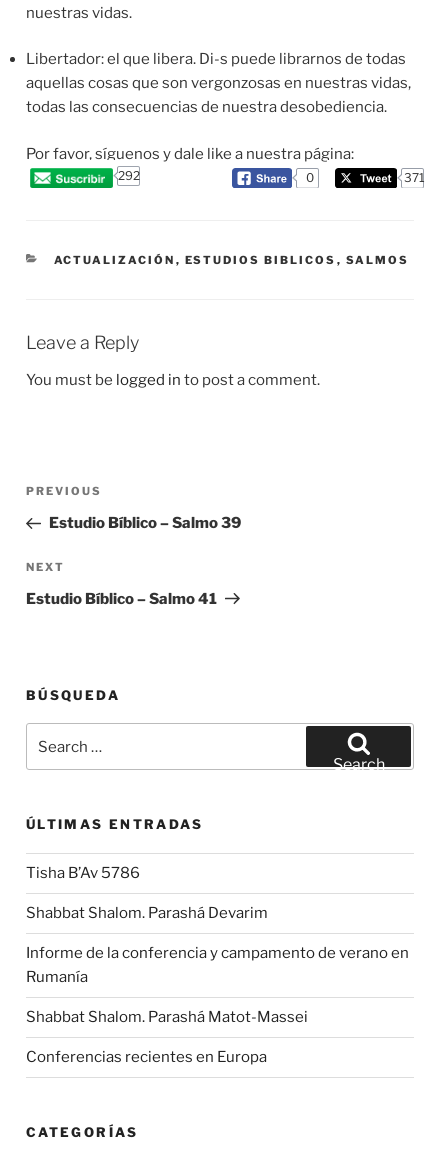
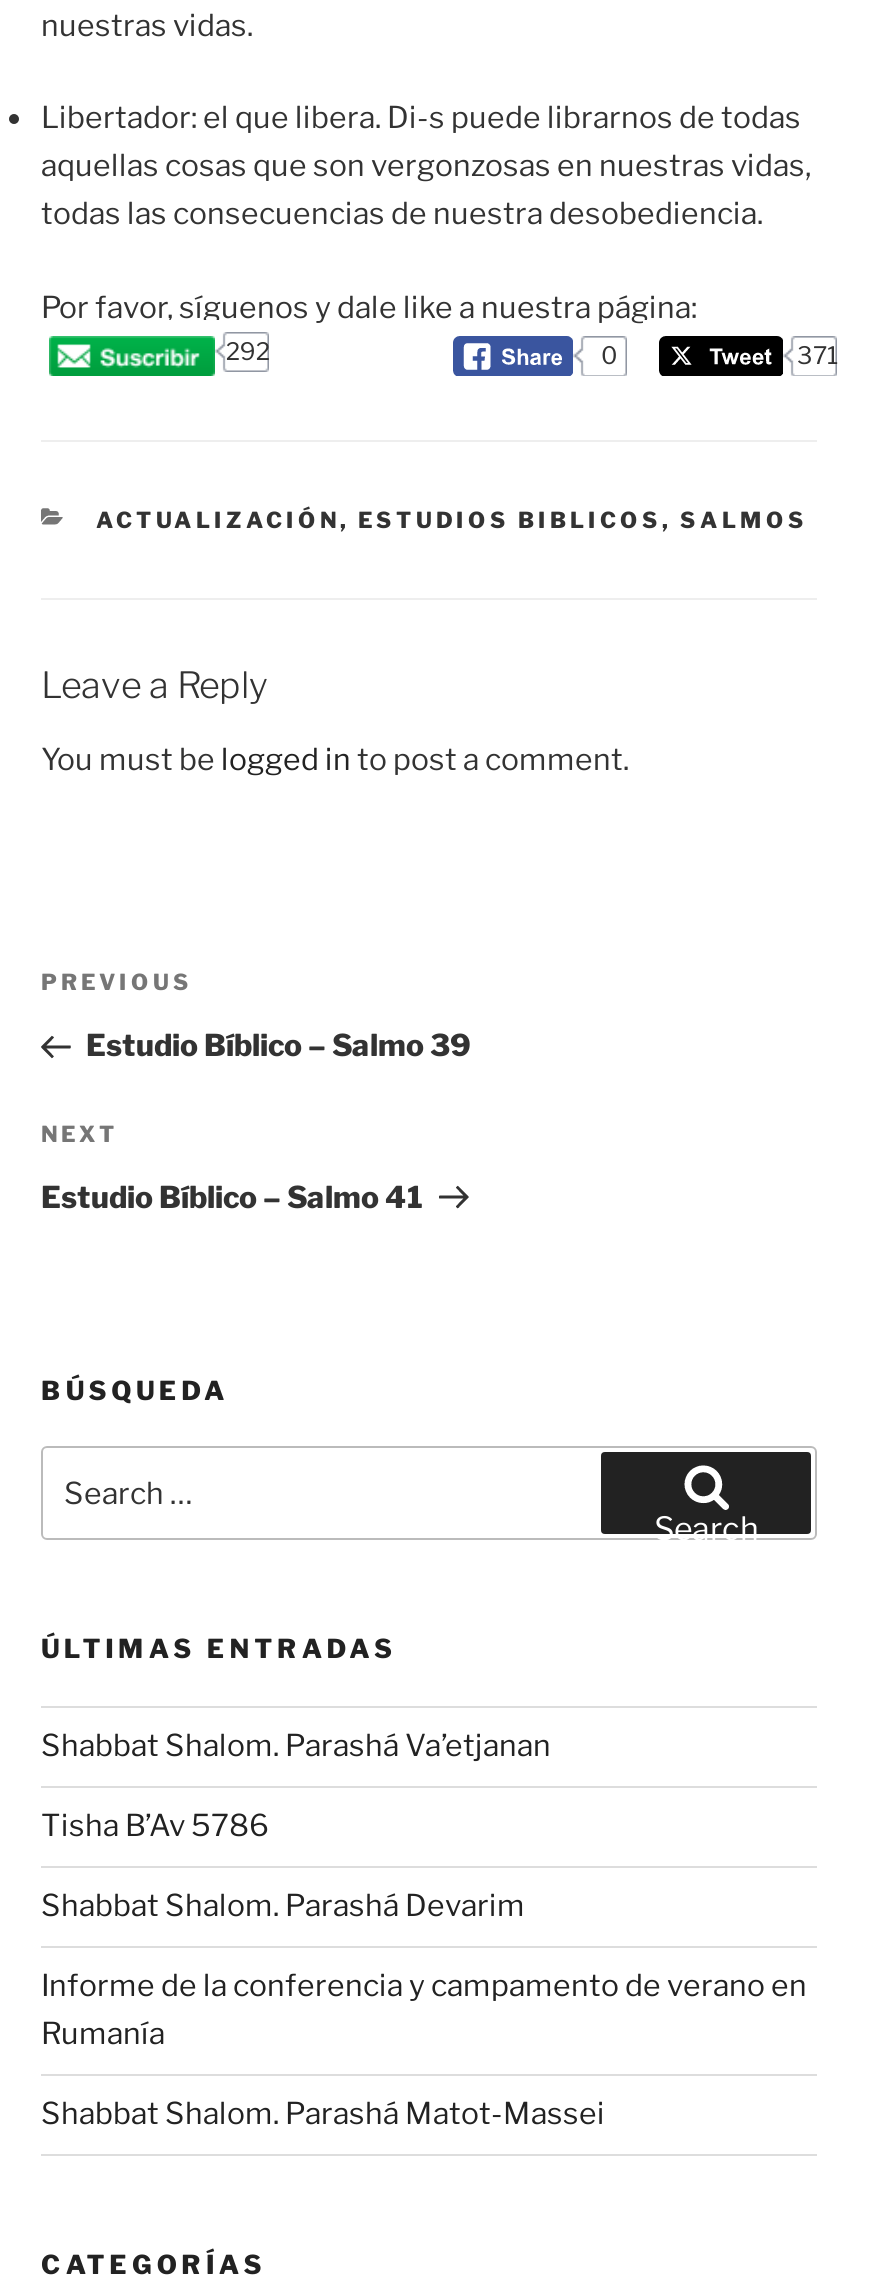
+ Shabbat Shalom. Parashá Va’etjanan

moved down: Tisha B’Av 5786 | Shabbat Shalom. Parashá Devarim | Informe de la conferencia y campamento de verano en | Rumanía | Shabbat Shalom. Parashá Matot-Massei

- Conferencias recientes en Europa
